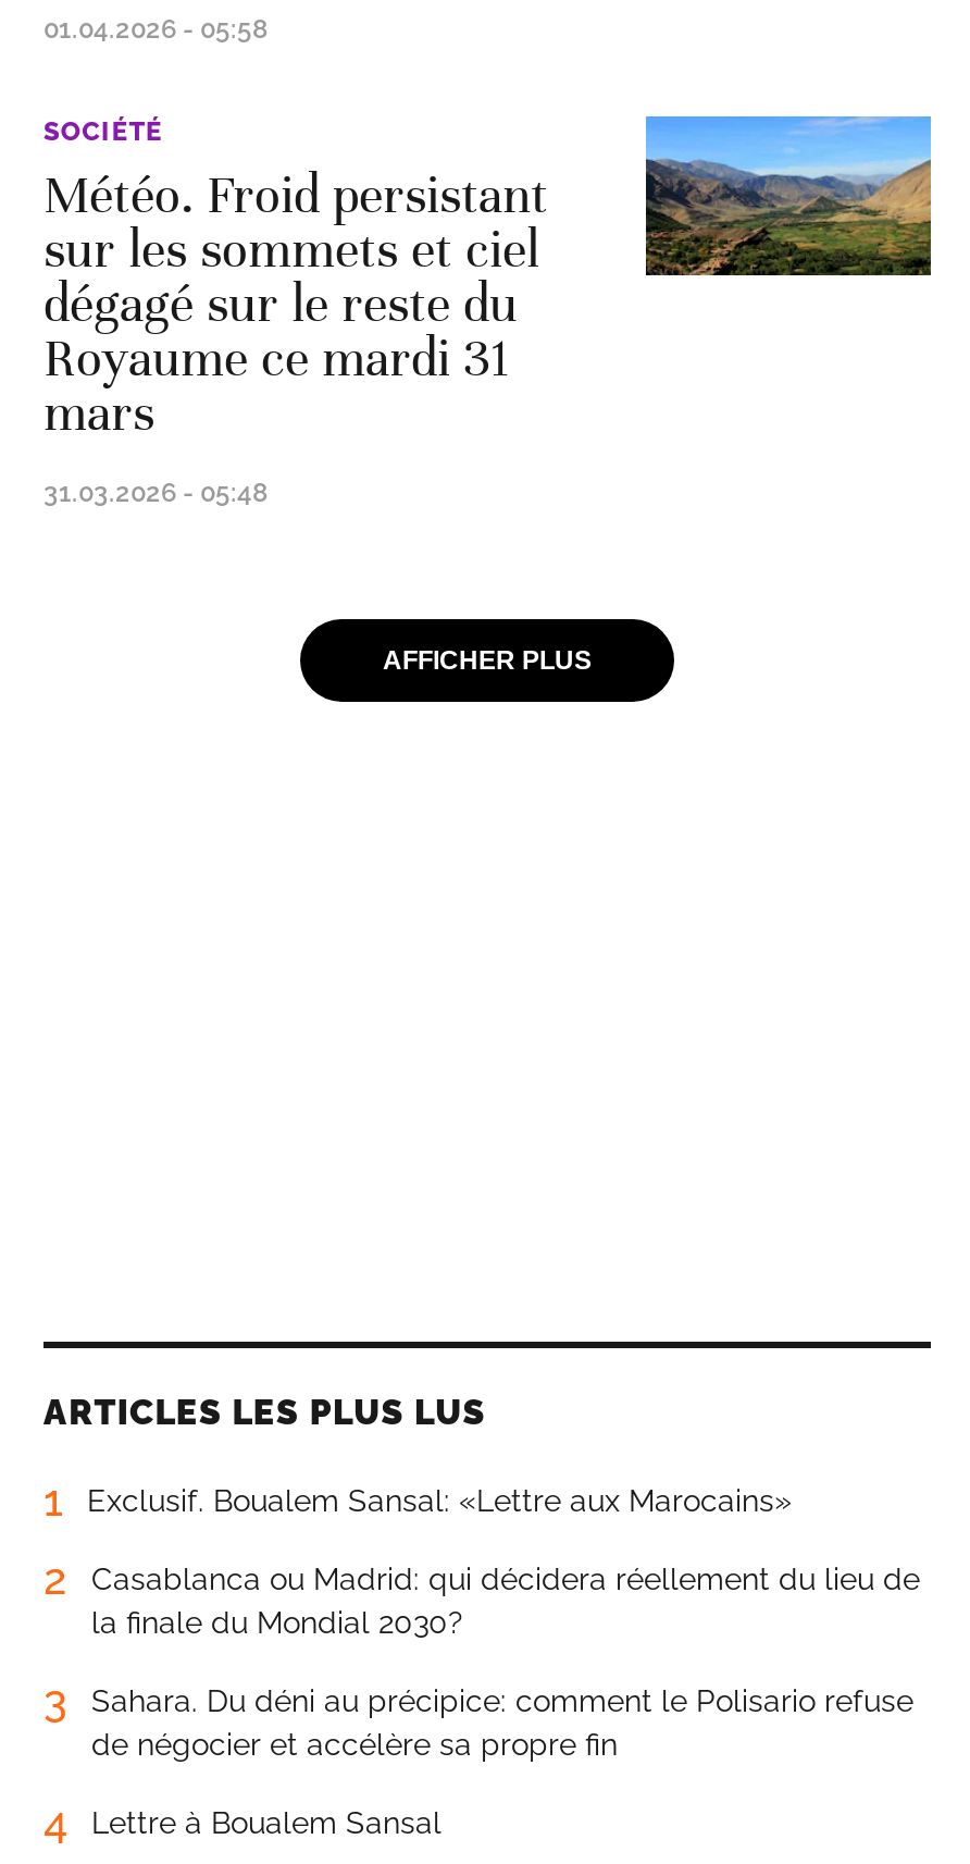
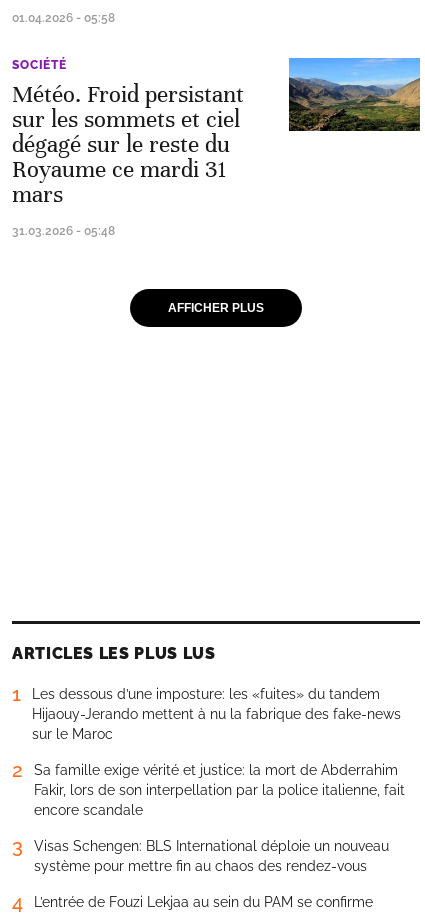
- Exclusif. Boualem Sansal: «Lettre aux Marocains»
+ Les dessous d’une imposture: les «fuites» du tandem
+ Hijaouy-Jerando mettent à nu la fabrique des fake-news
+ sur le Maroc

- Casablanca ou Madrid: qui décidera réellement du lieu de
- la finale du Mondial 2030?
+ Sa famille exige vérité et justice: la mort de Abderrahim
+ Fakir, lors de son interpellation par la police italienne, fait
+ encore scandale

- Sahara. Du déni au précipice: comment le Polisario refuse
- de négocier et accélère sa propre fin
+ Visas Schengen: BLS International déploie un nouveau
+ système pour mettre fin au chaos des rendez-vous

- Lettre à Boualem Sansal
+ L’entrée de Fouzi Lekjaa au sein du PAM se confirme
